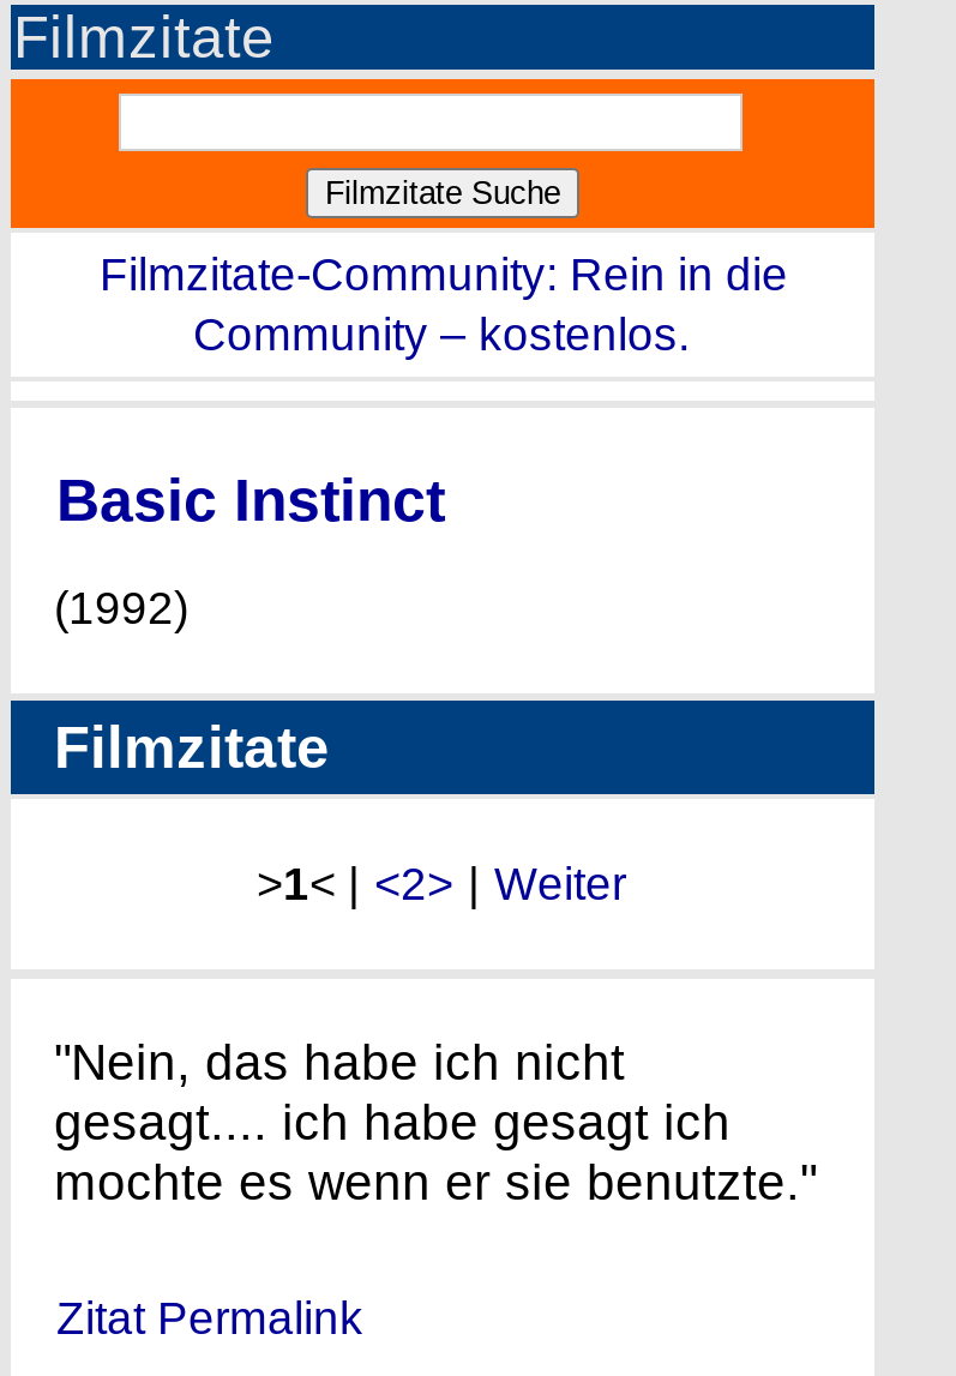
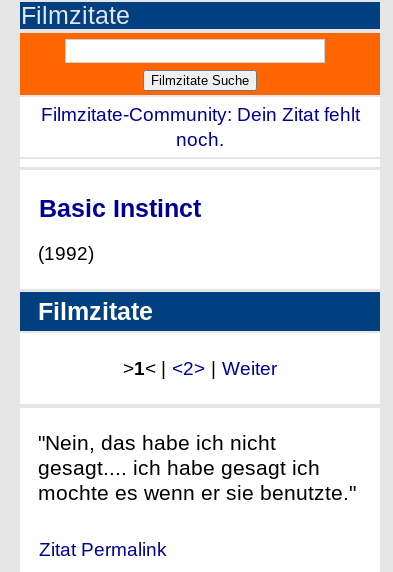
- Filmzitate-Community: Rein in die
- Community – kostenlos.
+ Filmzitate-Community: Dein Zitat fehlt
+ noch.
